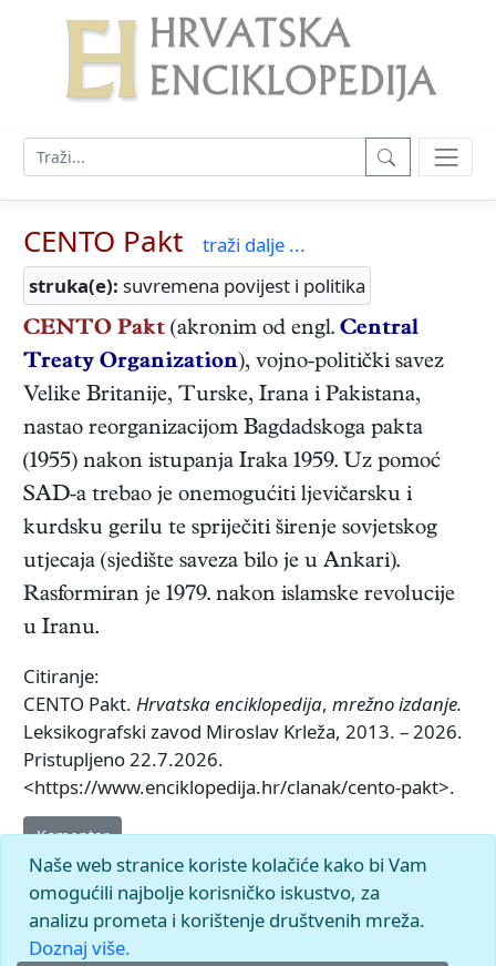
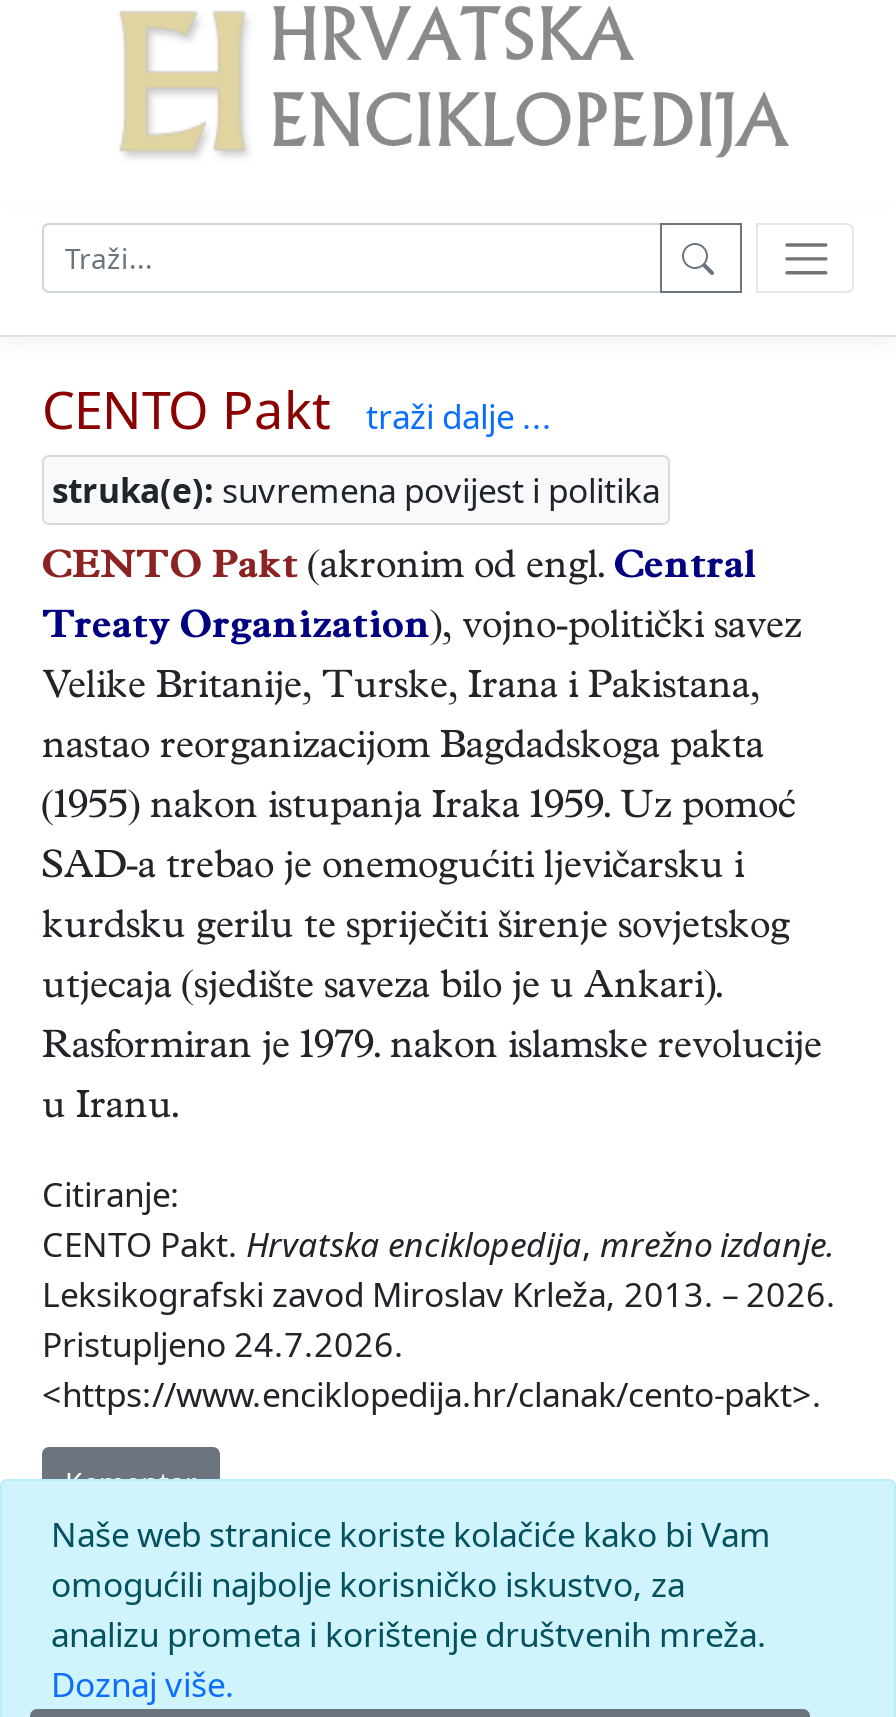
- Pristupljeno 22.7.2026.
+ Pristupljeno 24.7.2026.
